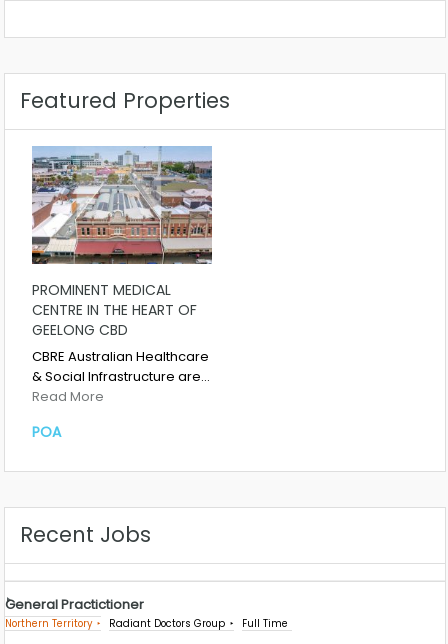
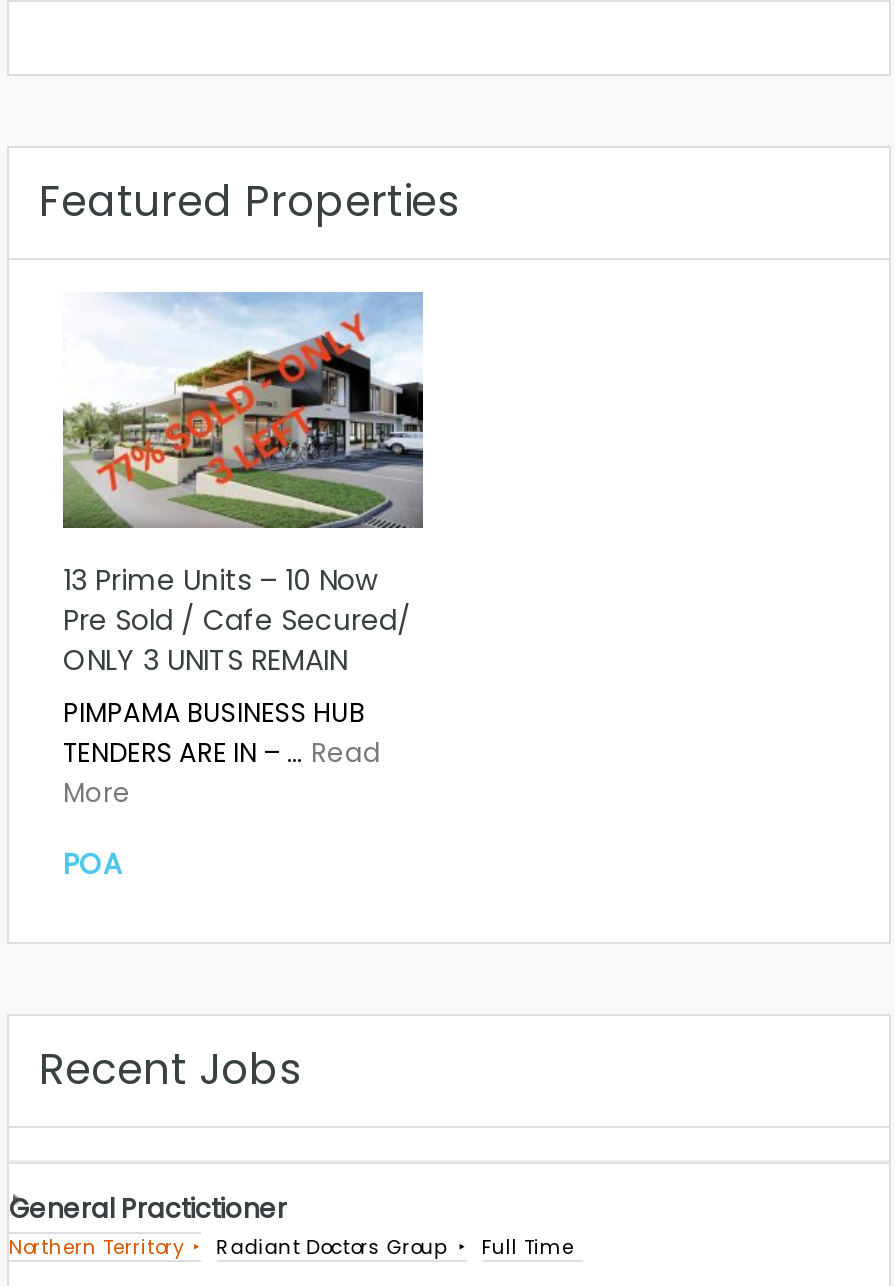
- [image]
- PROMINENT MEDICAL
- CENTRE IN THE HEART OF
- GEELONG CBD
- CBRE Australian Healthcare
- & Social Infrastructure are…
- Read More
+ [image]
+ 13 Prime Units – 10 Now
+ Pre Sold / Cafe Secured/
+ ONLY 3 UNITS REMAIN
+ PIMPAMA BUSINESS HUB
+ TENDERS ARE IN – … Read
+ More
